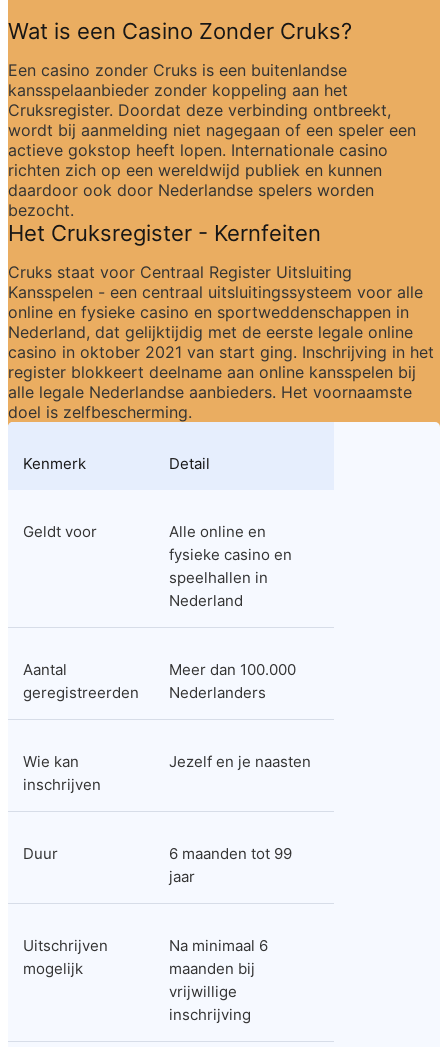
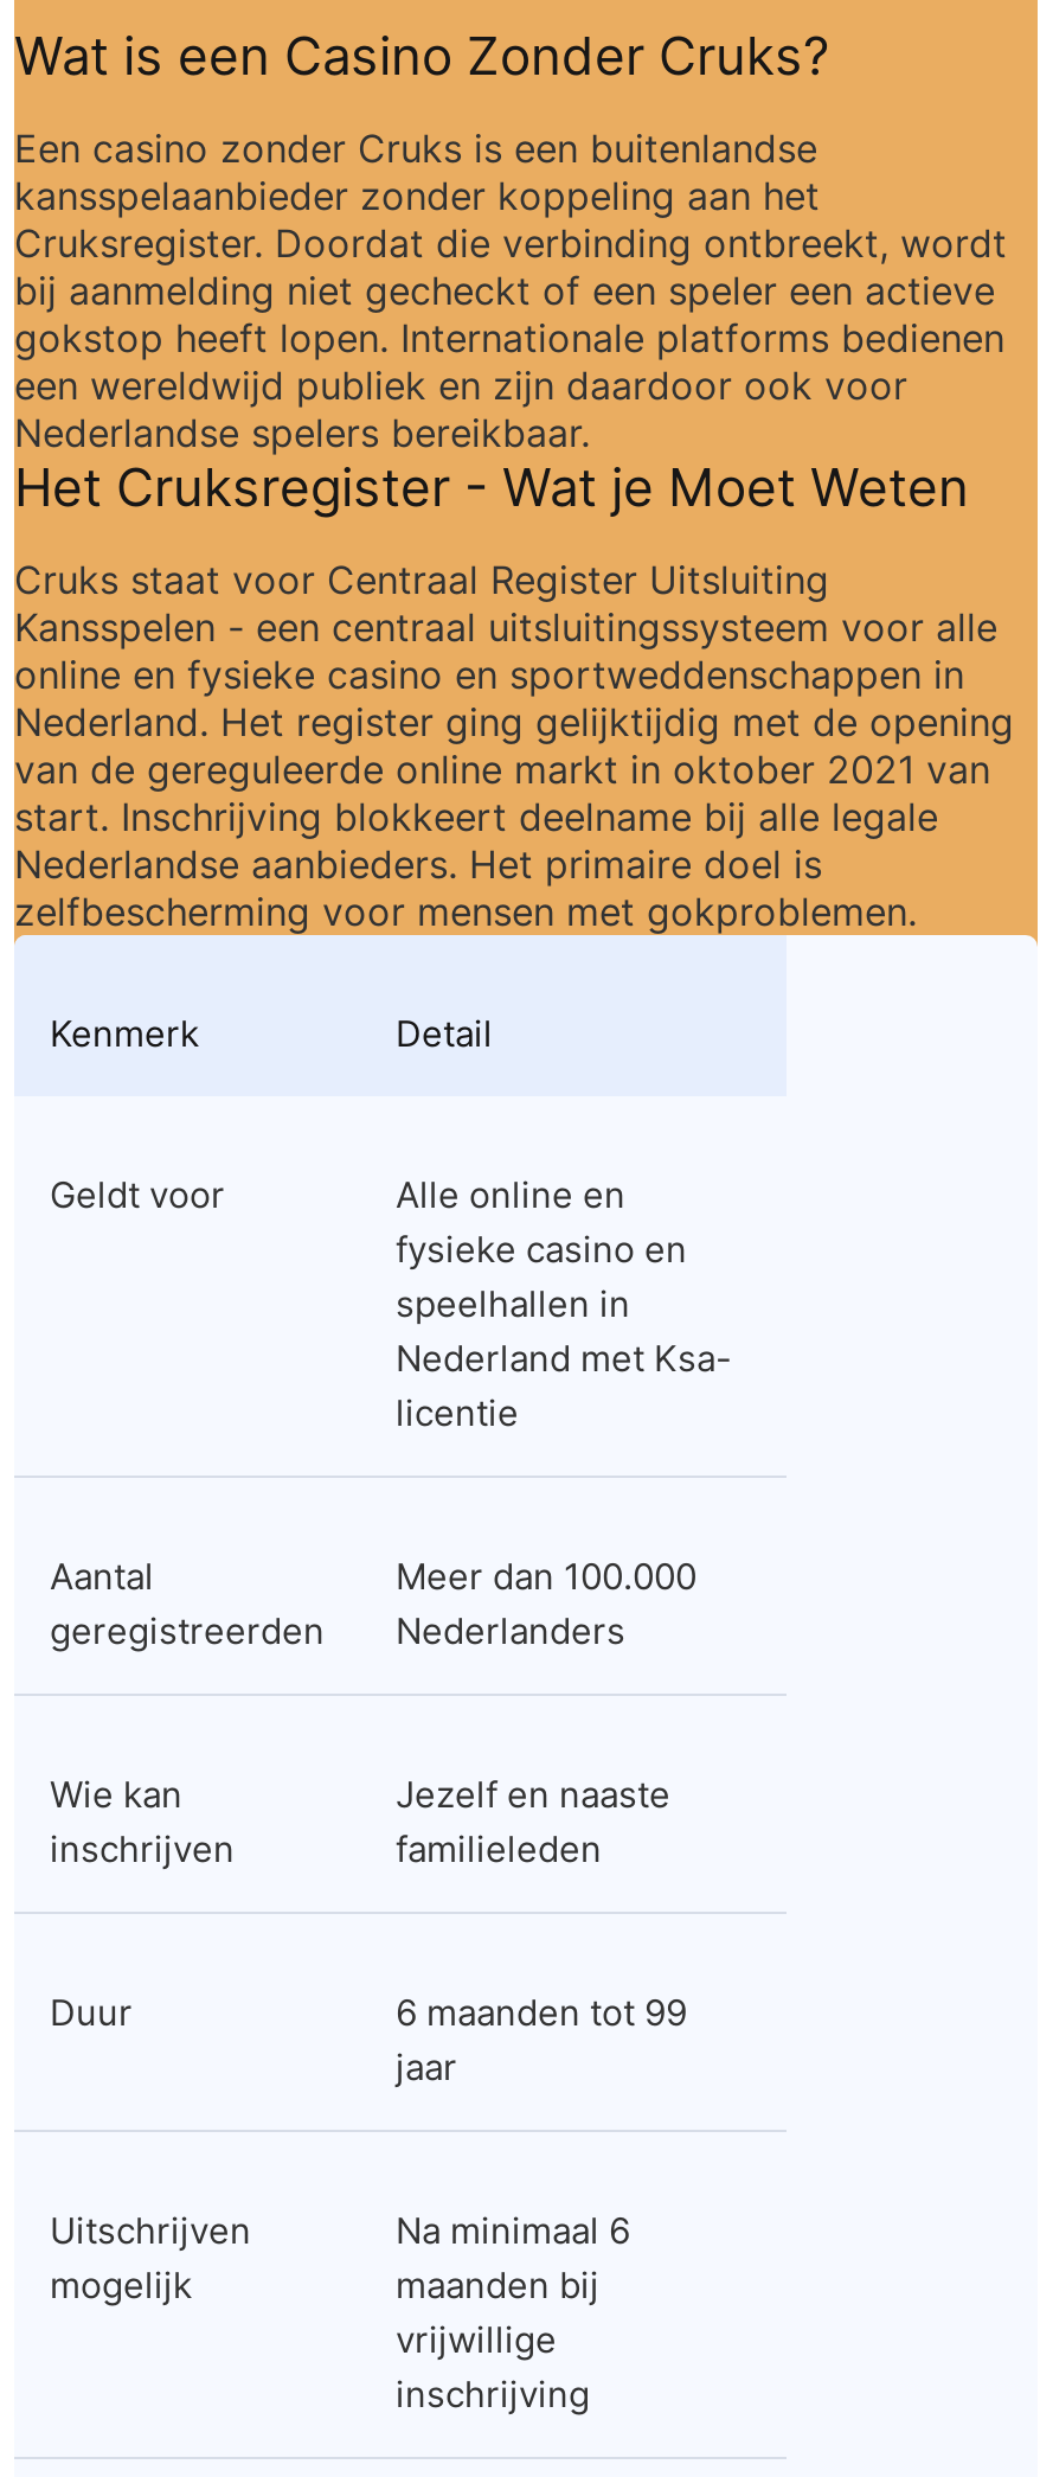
- Cruksregister. Doordat deze verbinding ontbreekt,
- wordt bij aanmelding niet nagegaan of een speler een
- actieve gokstop heeft lopen. Internationale casino
- richten zich op een wereldwijd publiek en kunnen
- daardoor ook door Nederlandse spelers worden
- bezocht.
- Het Cruksregister - Kernfeiten
+ Cruksregister. Doordat die verbinding ontbreekt, wordt
+ bij aanmelding niet gecheckt of een speler een actieve
+ gokstop heeft lopen. Internationale platforms bedienen
+ een wereldwijd publiek en zijn daardoor ook voor
+ Nederlandse spelers bereikbaar.
+ Het Cruksregister - Wat je Moet Weten

moved up: Cruks staat voor Centraal Register Uitsluiting | Kansspelen - een centraal uitsluitingssysteem voor alle | online en fysieke casino en sportweddenschappen in

- Nederland, dat gelijktijdig met de eerste legale online
- casino in oktober 2021 van start ging. Inschrijving in het
- register blokkeert deelname aan online kansspelen bij
- alle legale Nederlandse aanbieders. Het voornaamste
- doel is zelfbescherming.
+ Nederland. Het register ging gelijktijdig met de opening
+ van de gereguleerde online markt in oktober 2021 van
+ start. Inschrijving blokkeert deelname bij alle legale
+ Nederlandse aanbieders. Het primaire doel is
+ zelfbescherming voor mensen met gokproblemen.

moved up: Kenmerk | Detail | Geldt voor | Alle online en | fysieke casino en | speelhallen in

- Nederland
+ Nederland met Ksa-
+ licentie

- Jezelf en je naasten
+ Jezelf en naaste
+ familieleden
